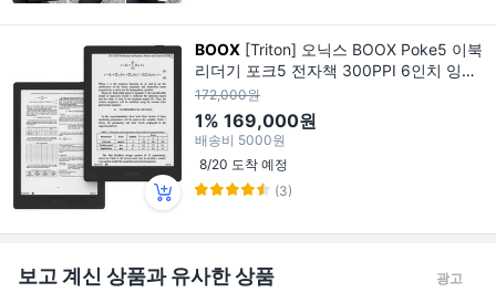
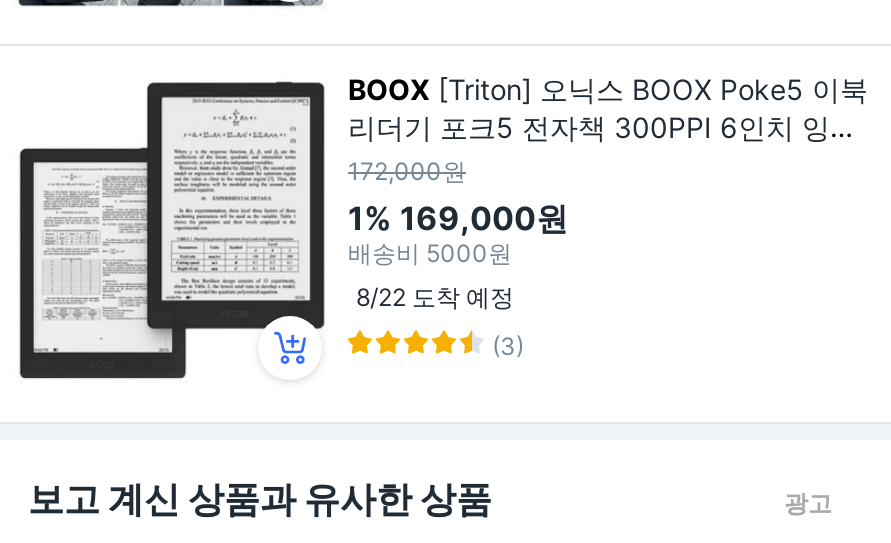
- 8/20 도착 예정
+ 8/22 도착 예정
